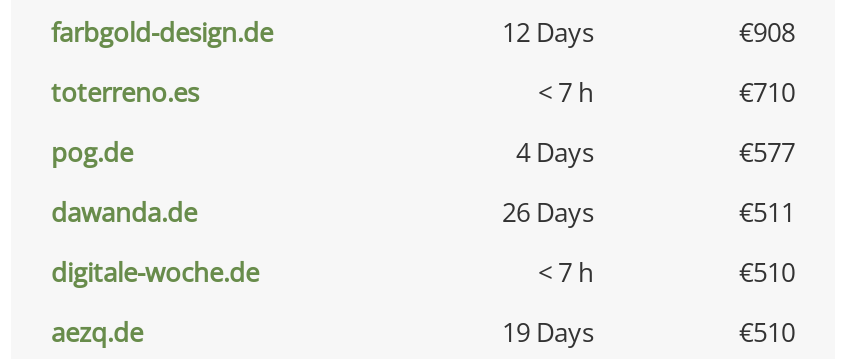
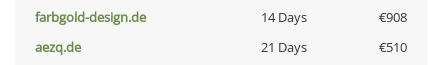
- 12 Days
+ 14 Days

- toterreno.es
- < 7 h
- €710
- pog.de
- 4 Days
- €577
- dawanda.de
- 26 Days
- €511
- digitale-woche.de
- < 7 h
- €510

- 19 Days
+ 21 Days
